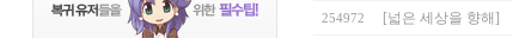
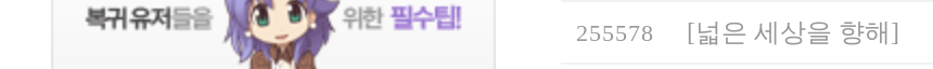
- 254972 [넓은 세상을 향해]
+ 255578 [넓은 세상을 향해]
